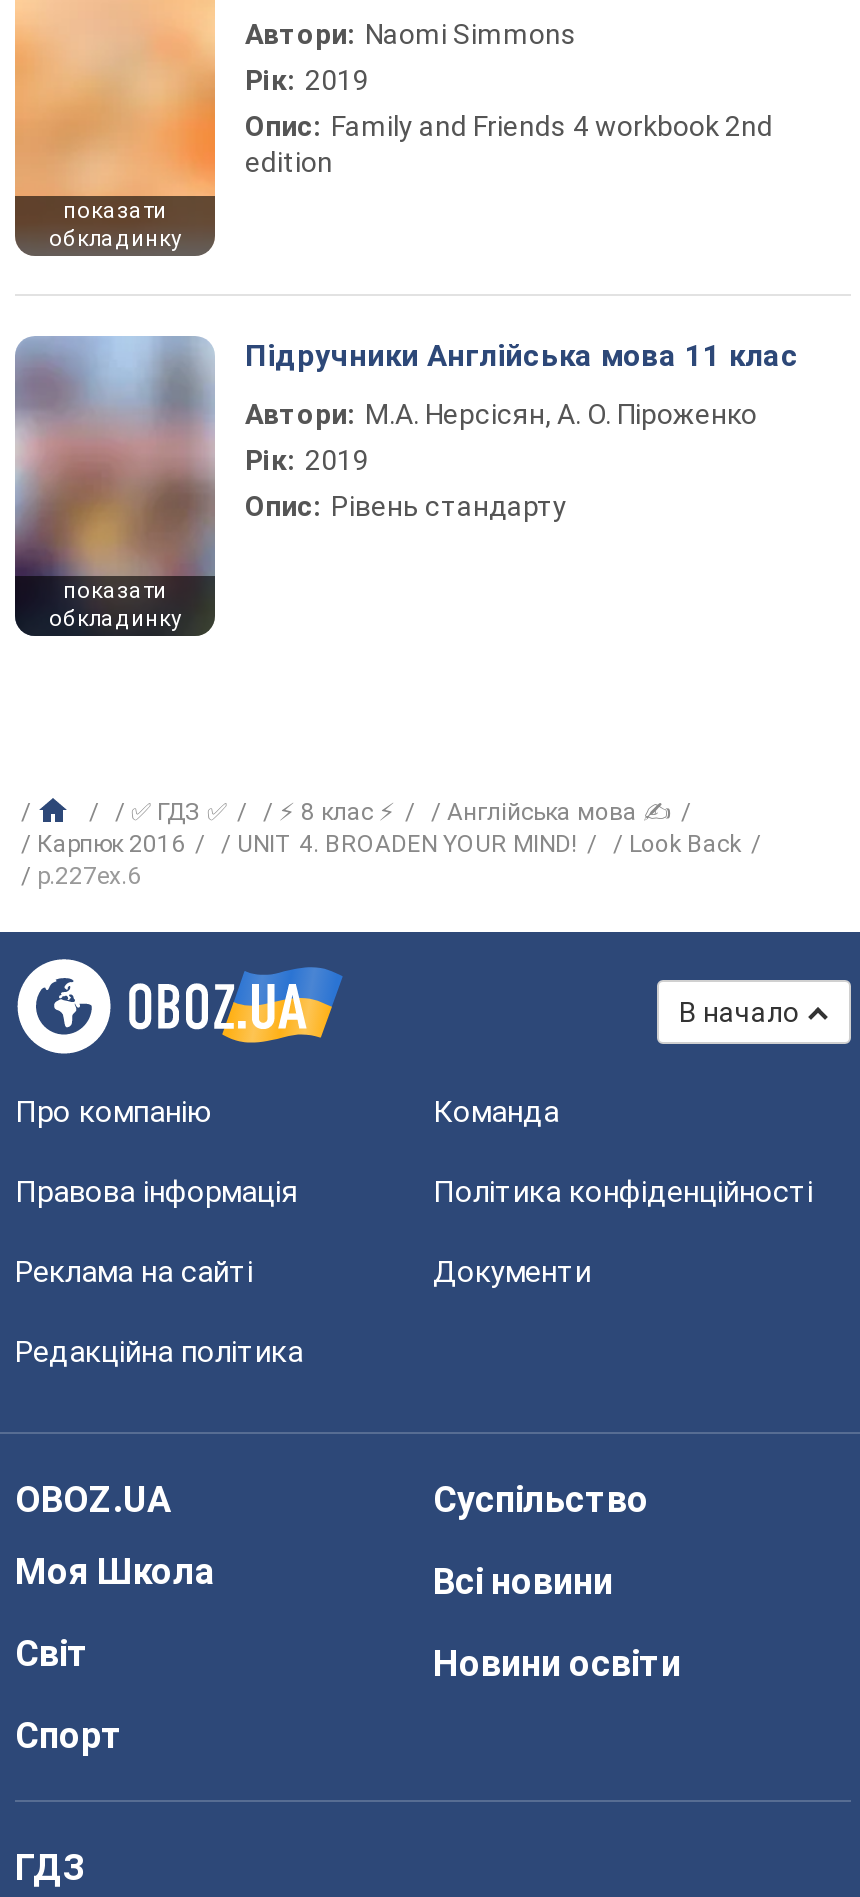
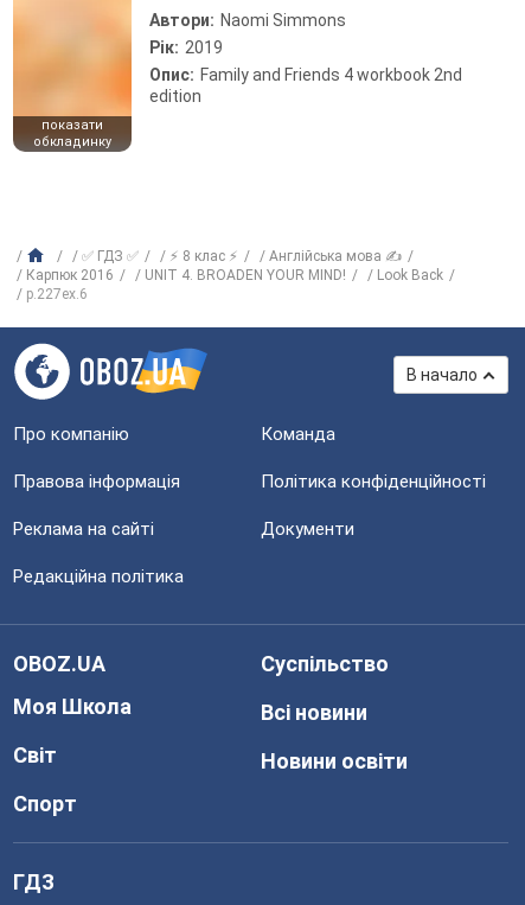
- [image]
- показати
- обкладинку

- Підручники Англійська мова 11 клас
- Автори: М.А. Нерсісян, А. О. Піроженко
- Рік: 2019
- Опис: Рівень стандарту
